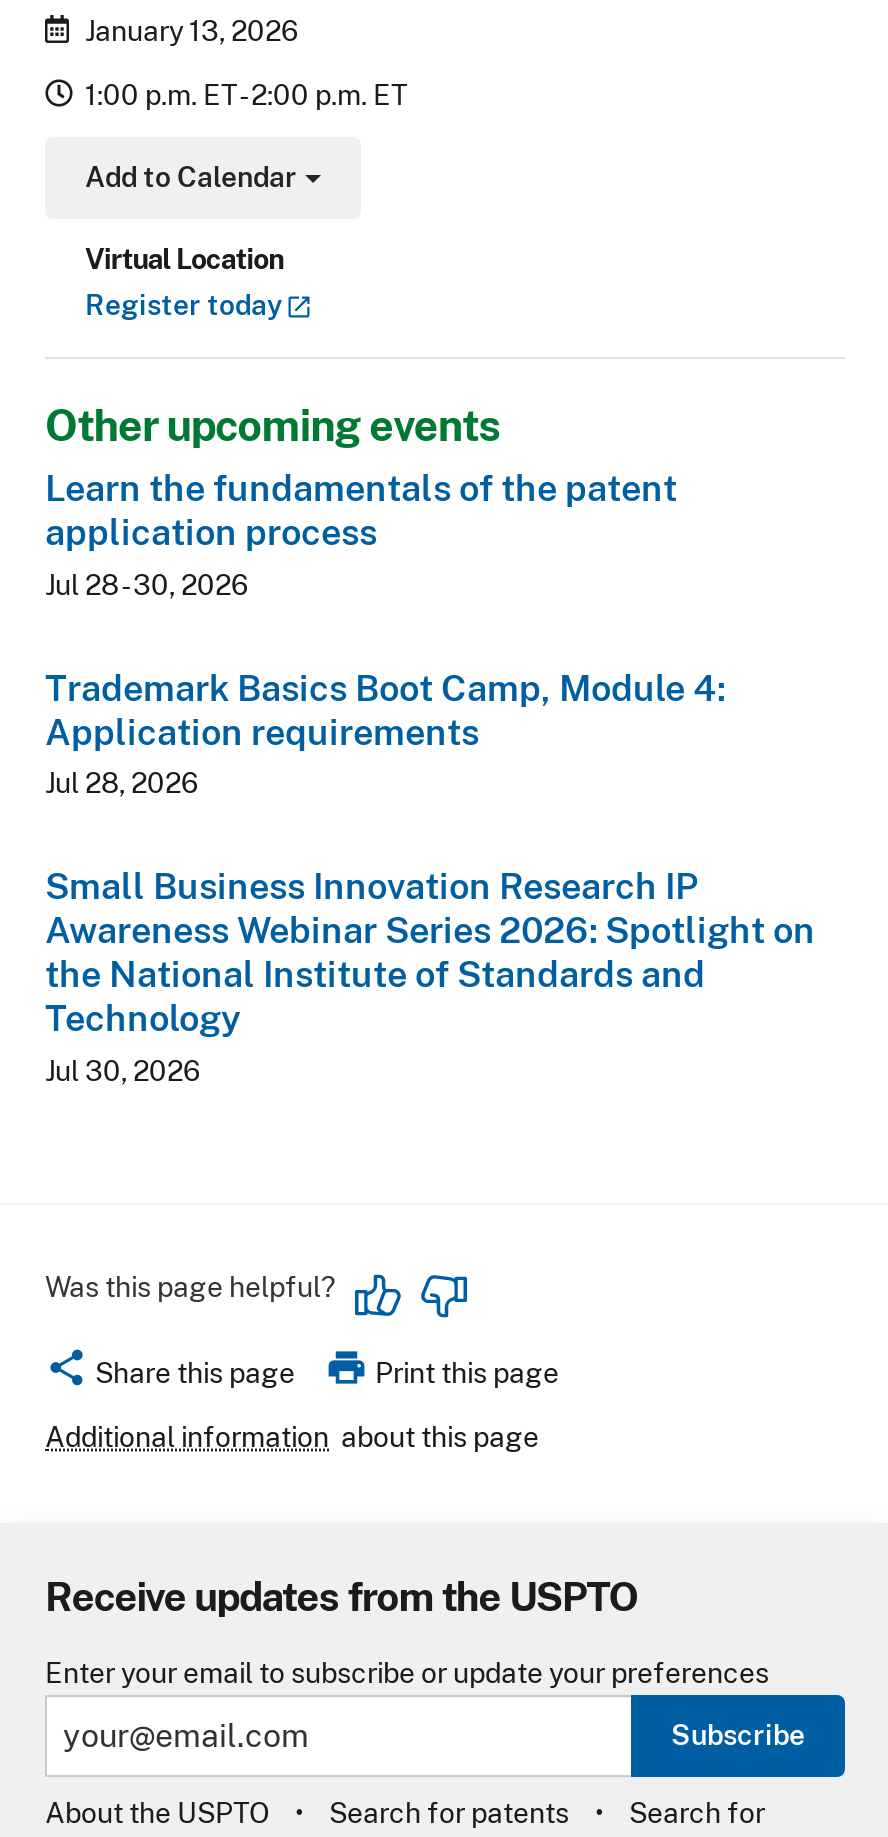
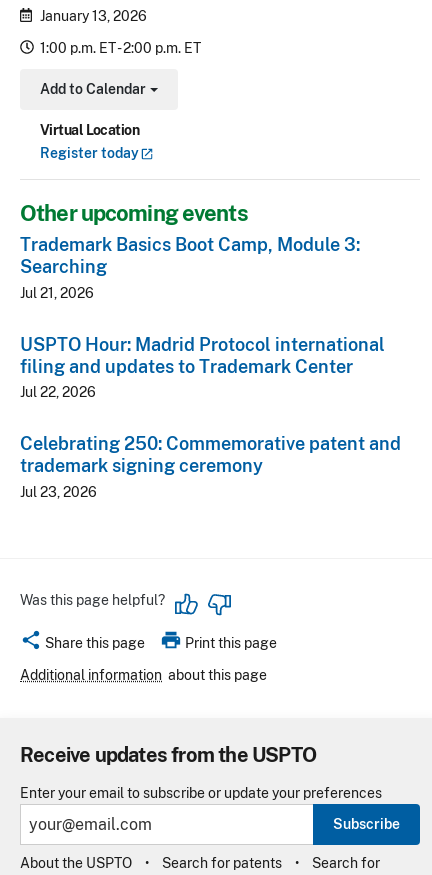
- Learn the fundamentals of the patent
- application process
- Jul 28 - 30, 2026
+ Trademark Basics Boot Camp, Module 3:
+ Searching
+ Jul 21, 2026

- Trademark Basics Boot Camp, Module 4:
- Application requirements
- Jul 28, 2026
+ USPTO Hour: Madrid Protocol international
+ filing and updates to Trademark Center
+ Jul 22, 2026

- Small Business Innovation Research IP
- Awareness Webinar Series 2026: Spotlight on
- the National Institute of Standards and
- Technology
- Jul 30, 2026
+ Celebrating 250: Commemorative patent and
+ trademark signing ceremony
+ Jul 23, 2026
